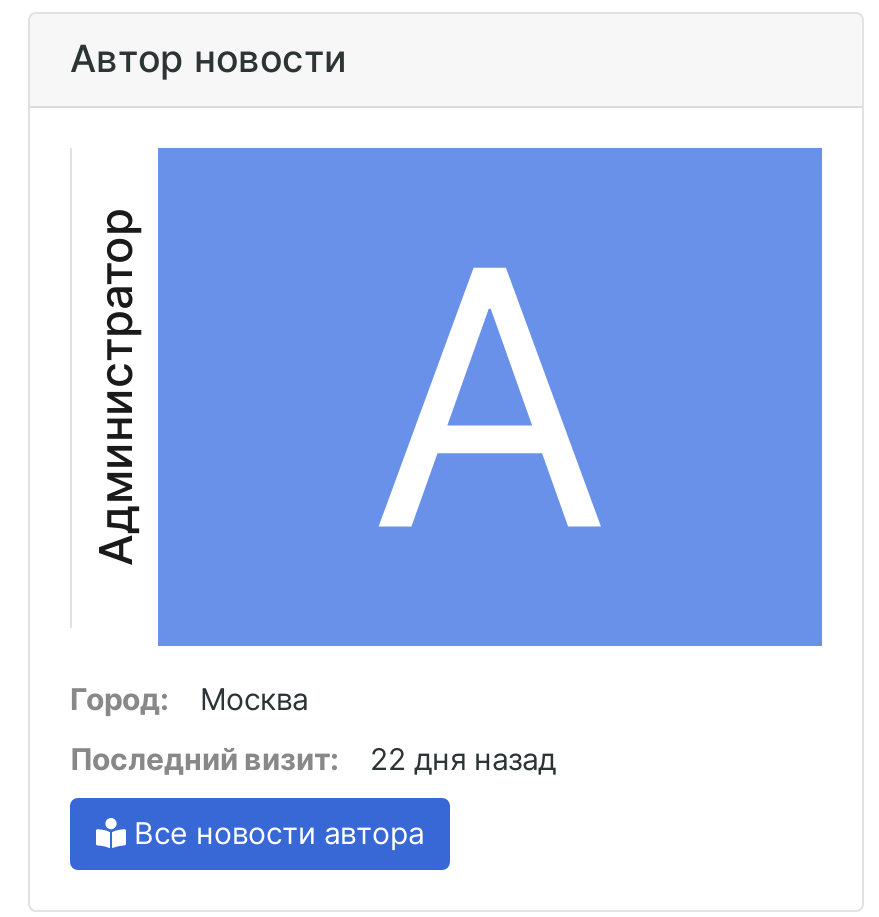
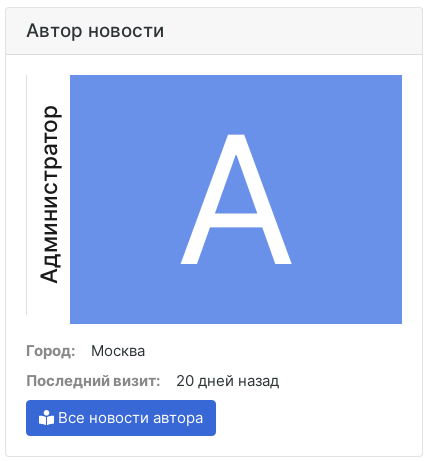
- Последний визит: 22 дня назад
+ Последний визит: 20 дней назад
